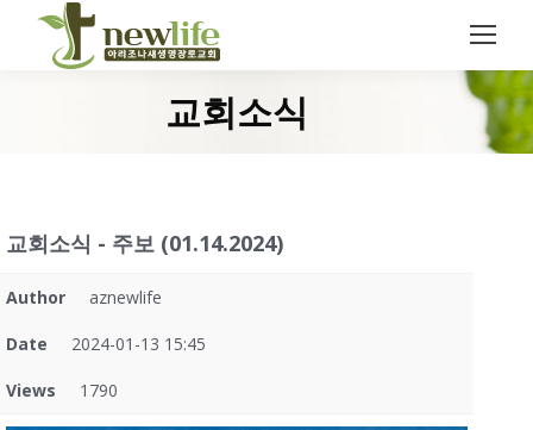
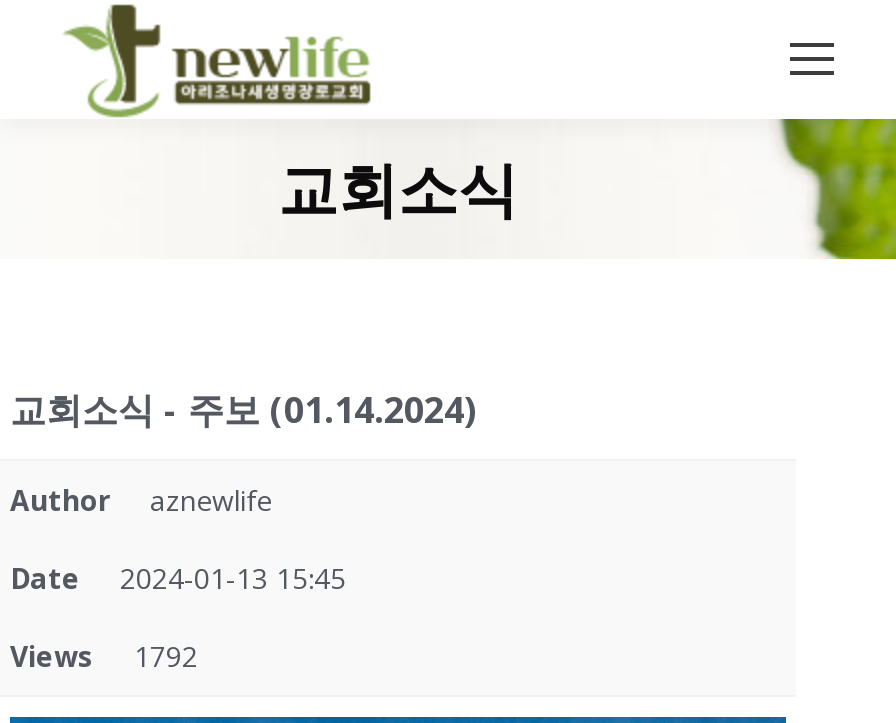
- Views 1790
+ Views 1792
